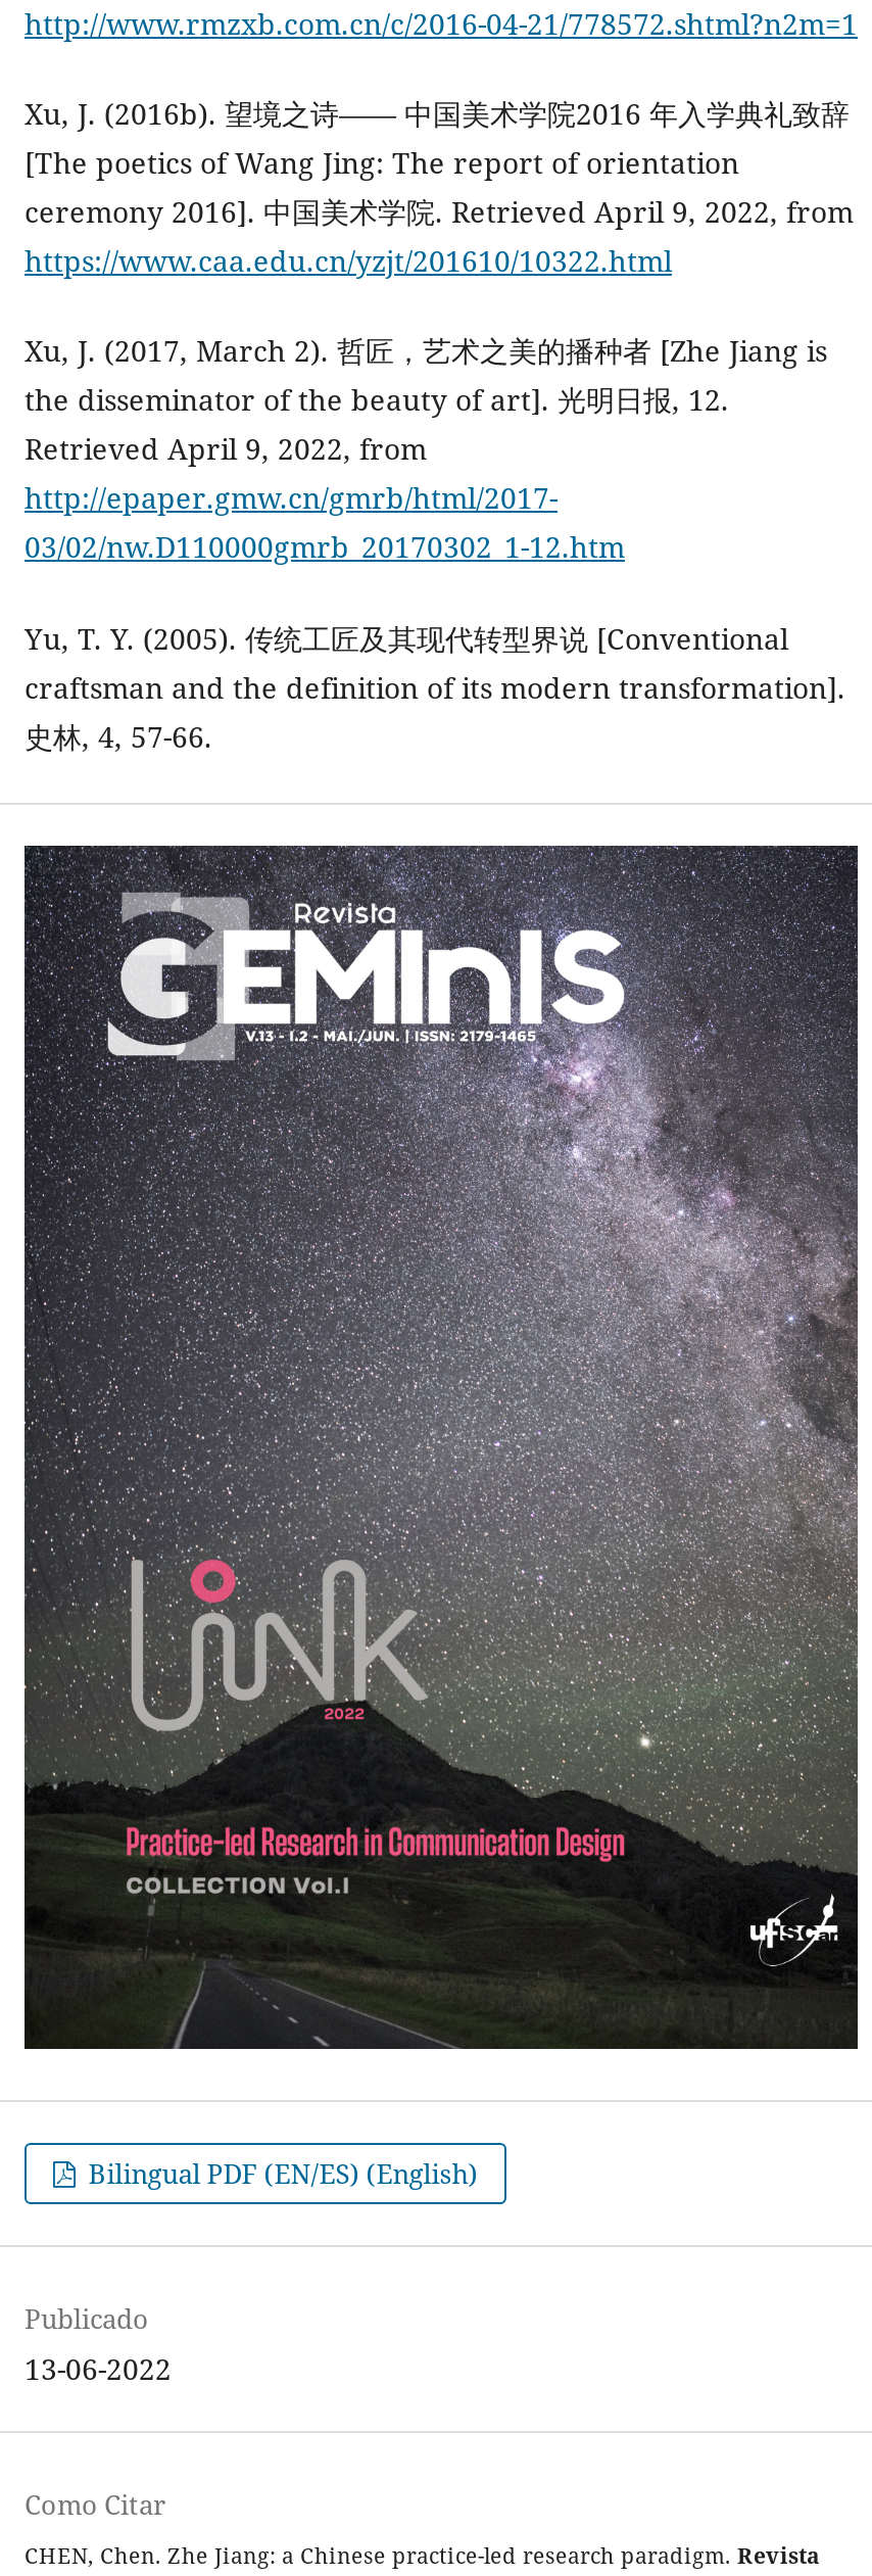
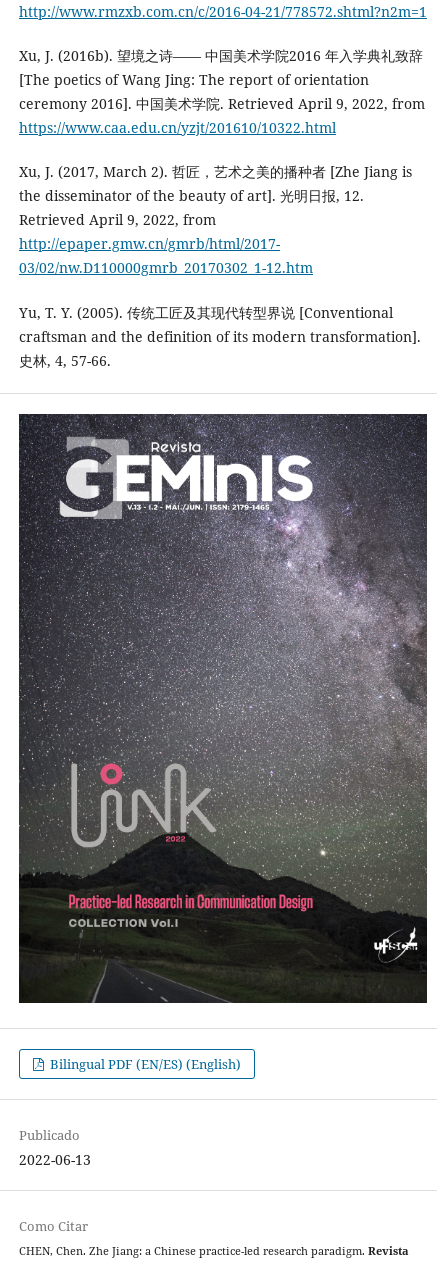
- 13-06-2022
+ 2022-06-13
